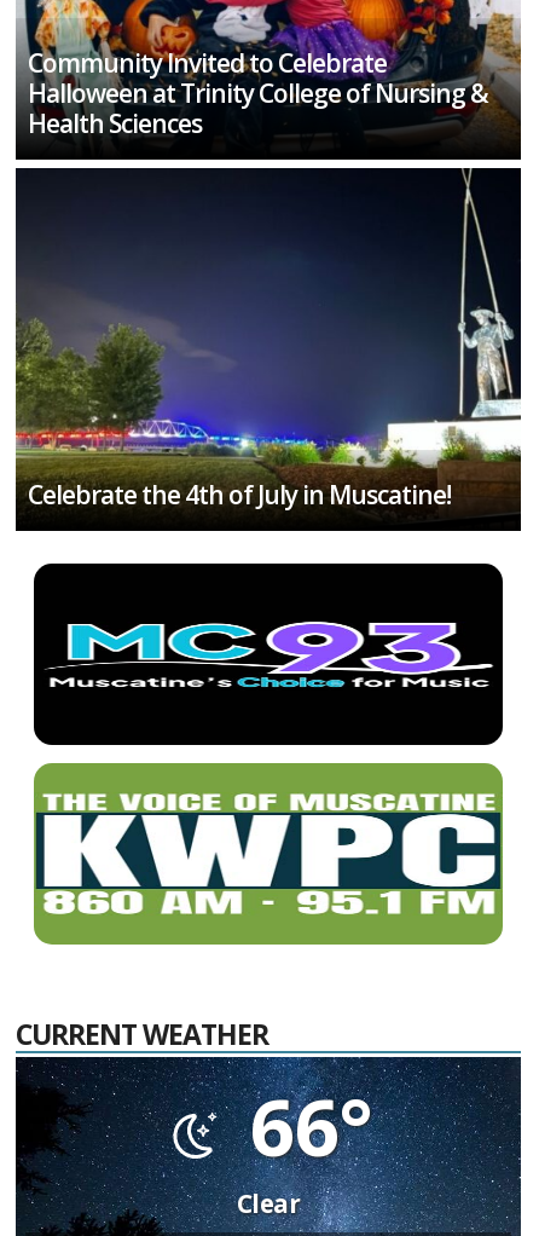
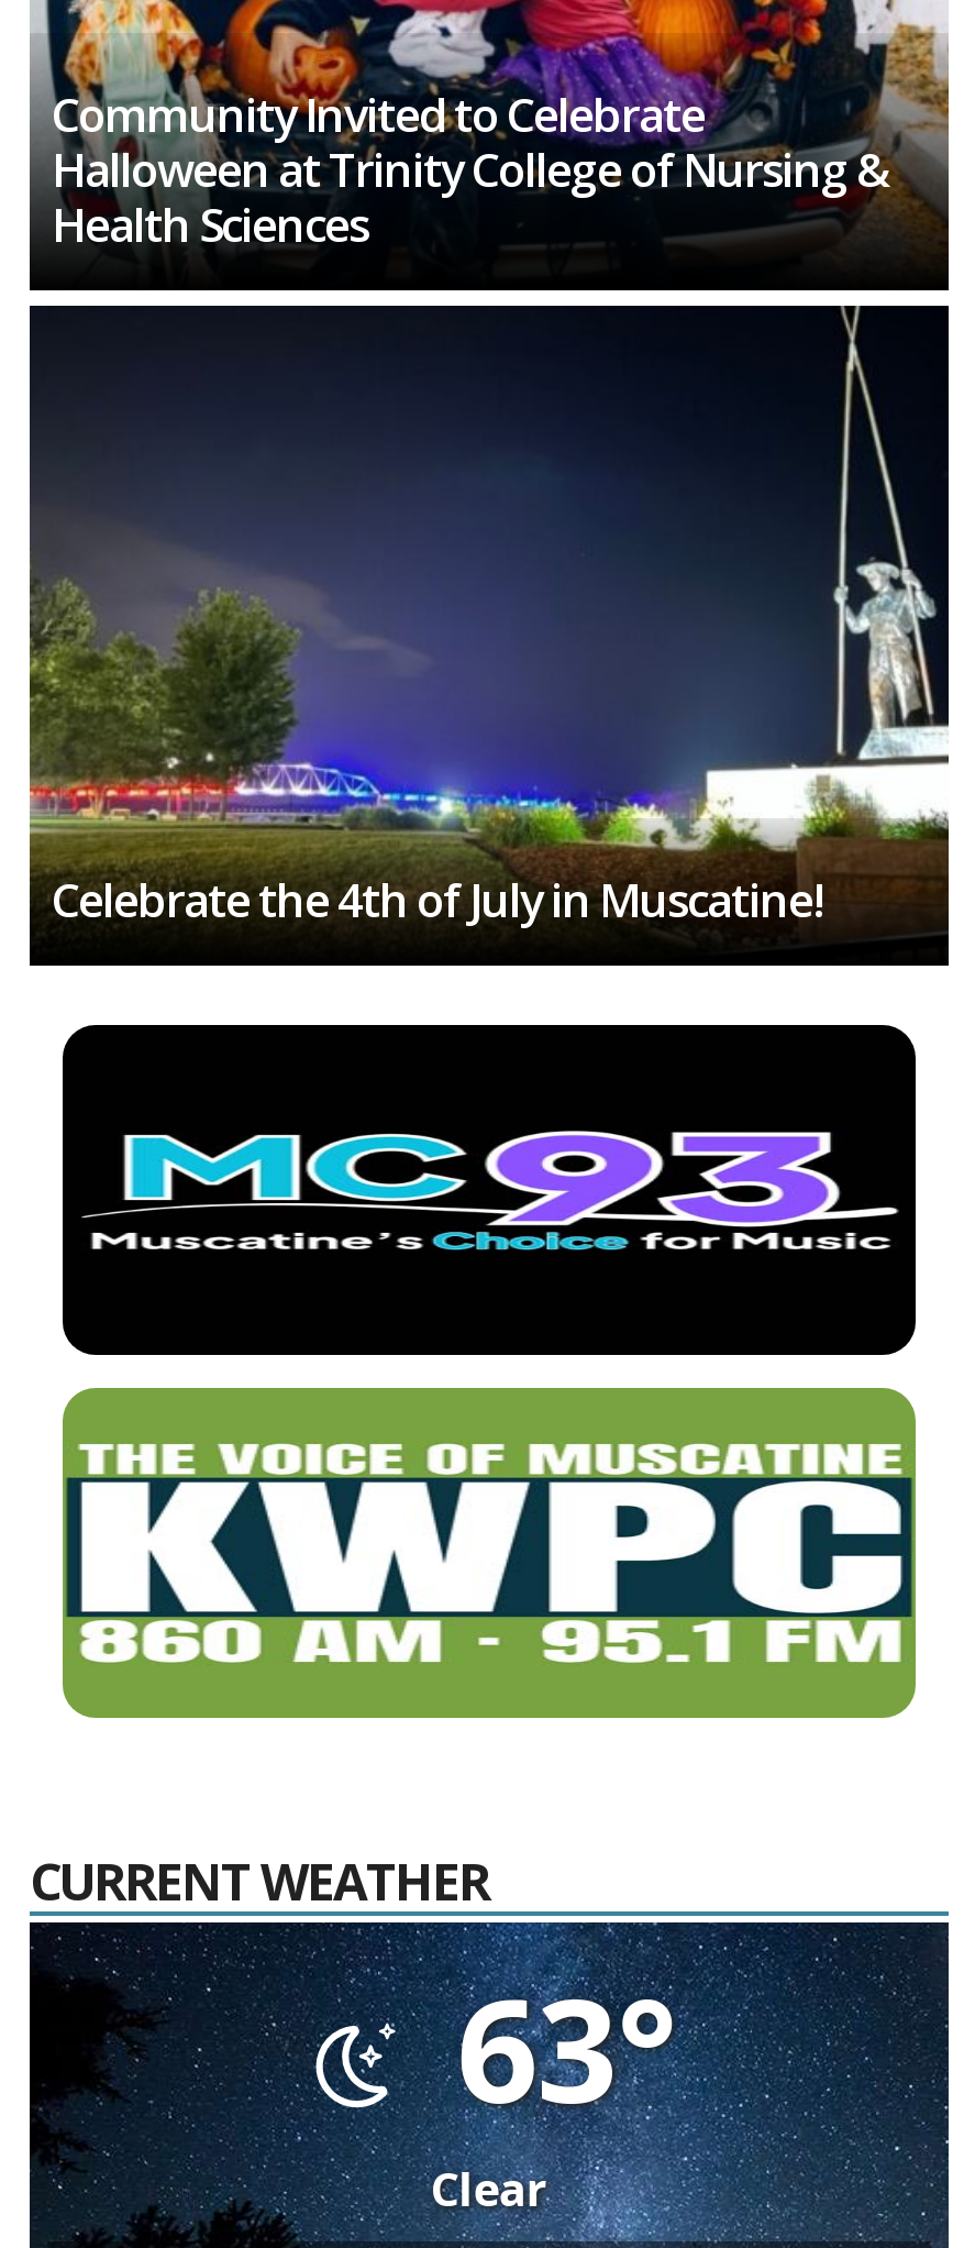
- 66°
+ 63°
